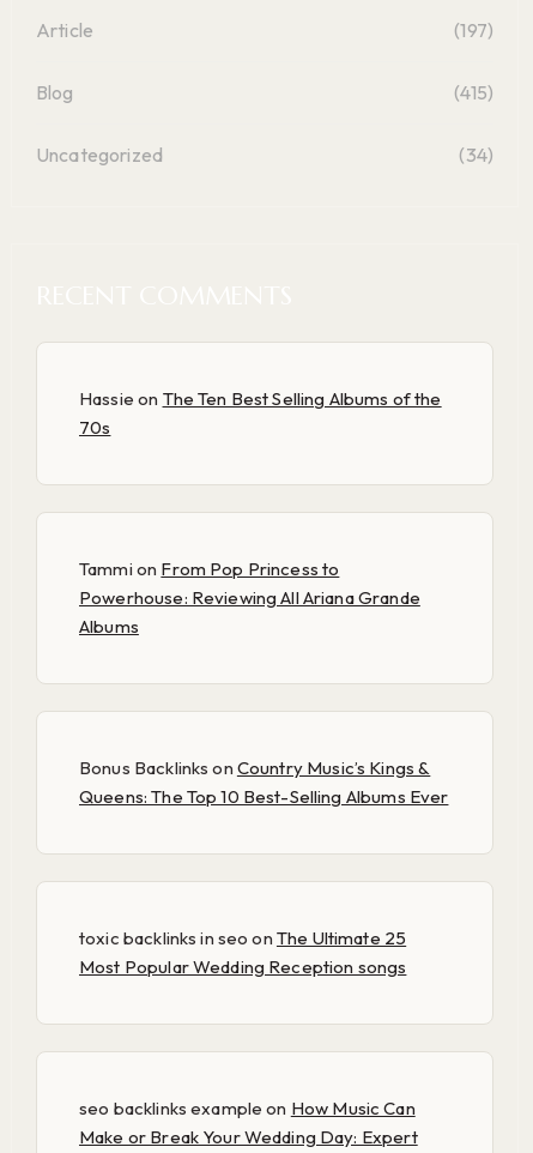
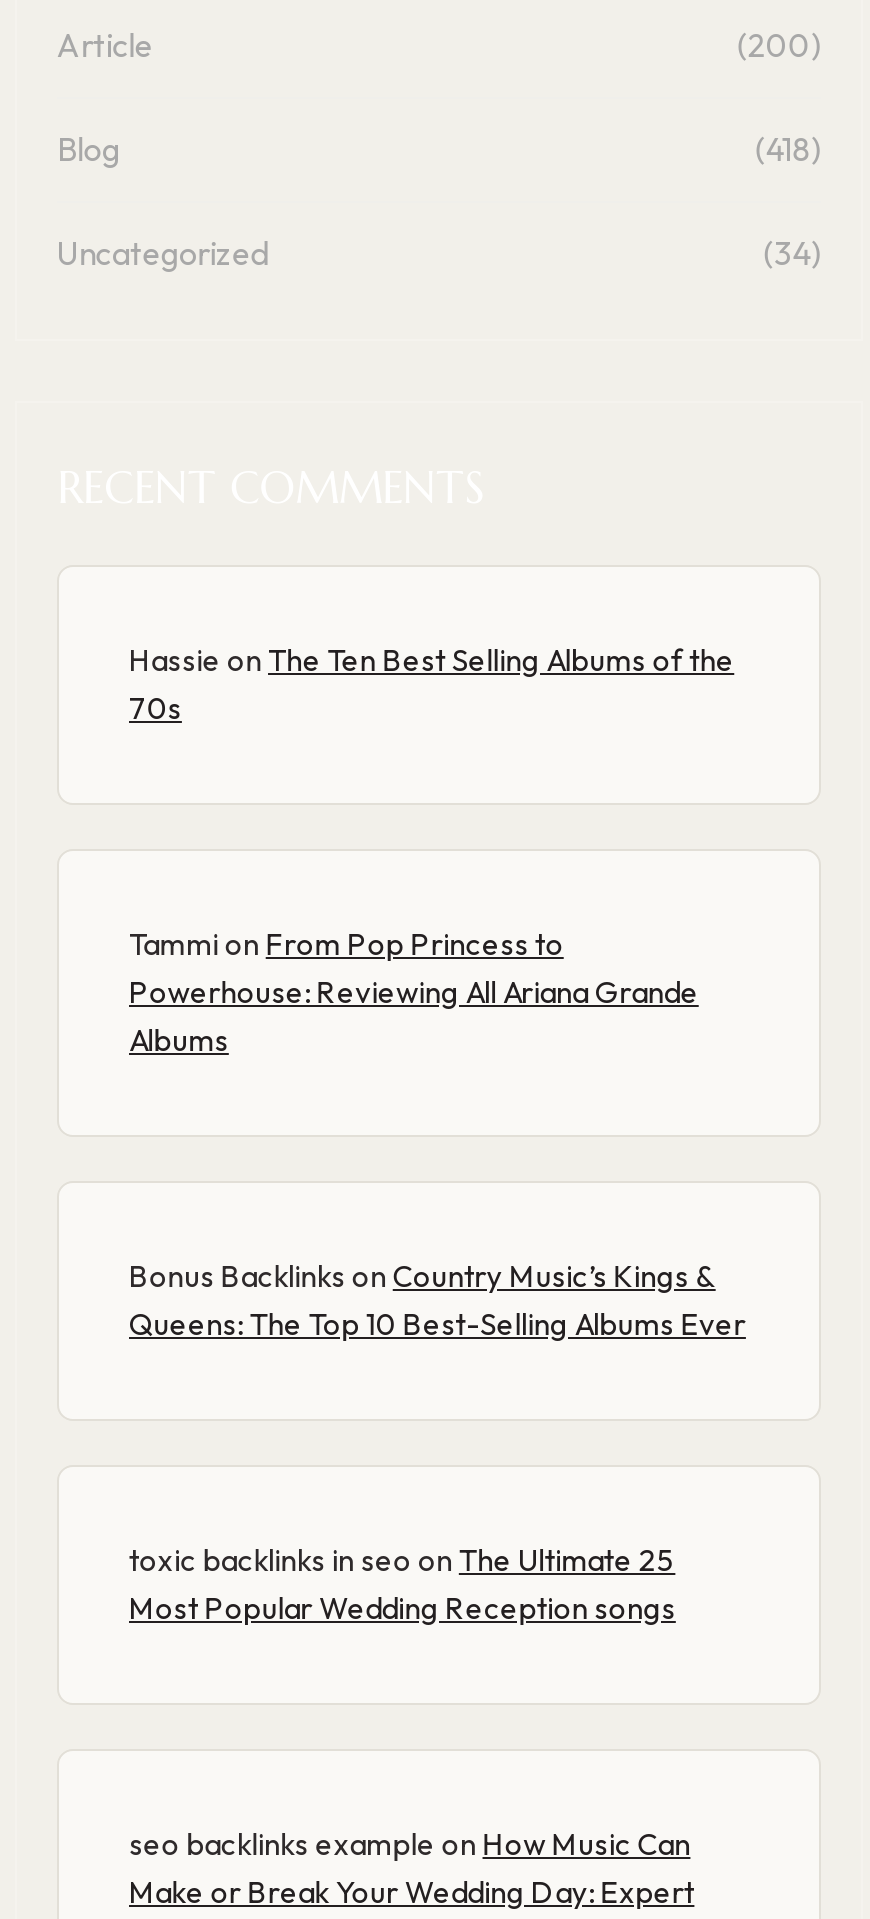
- (197)
+ (200)

- (415)
+ (418)
